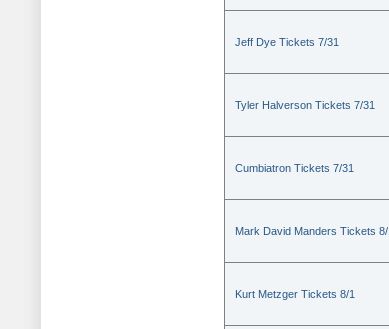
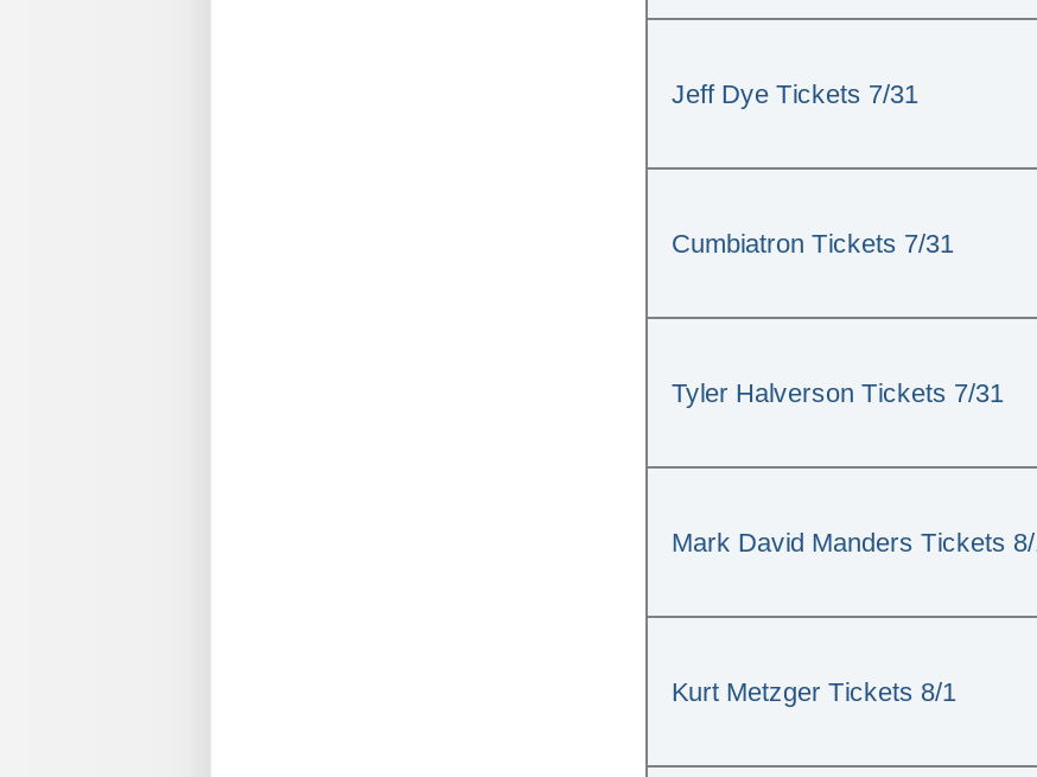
moved down: Tyler Halverson Tickets 7/31

moved up: Cumbiatron Tickets 7/31
